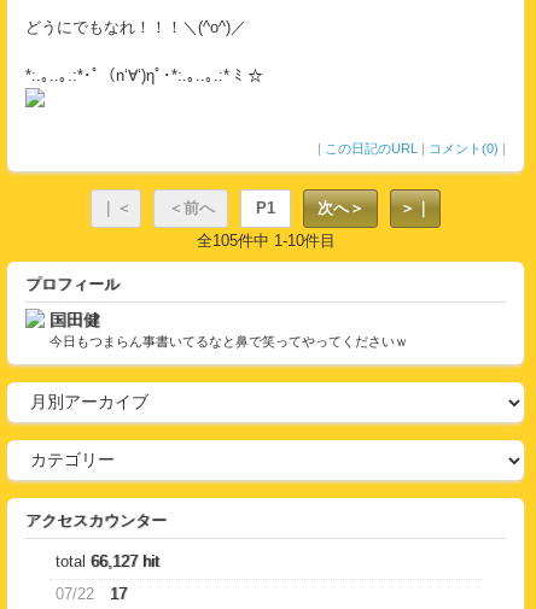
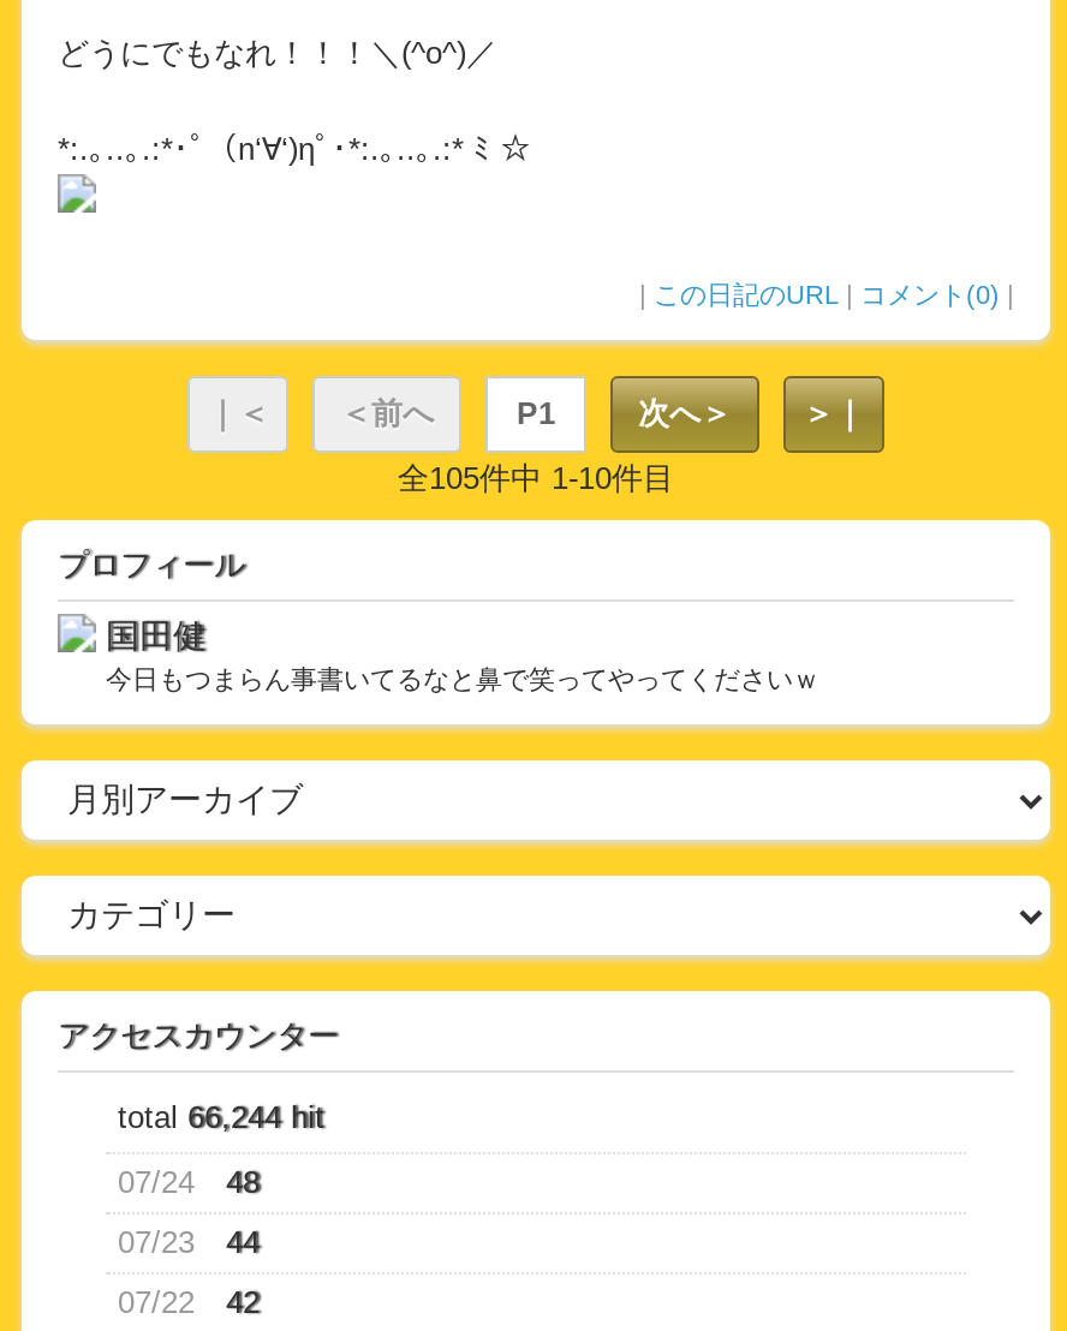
- total 66,127 hit
+ total 66,244 hit
+ 07/24
+ 48
+ 07/23
+ 44

- 07/22 17
+ 07/22 42
